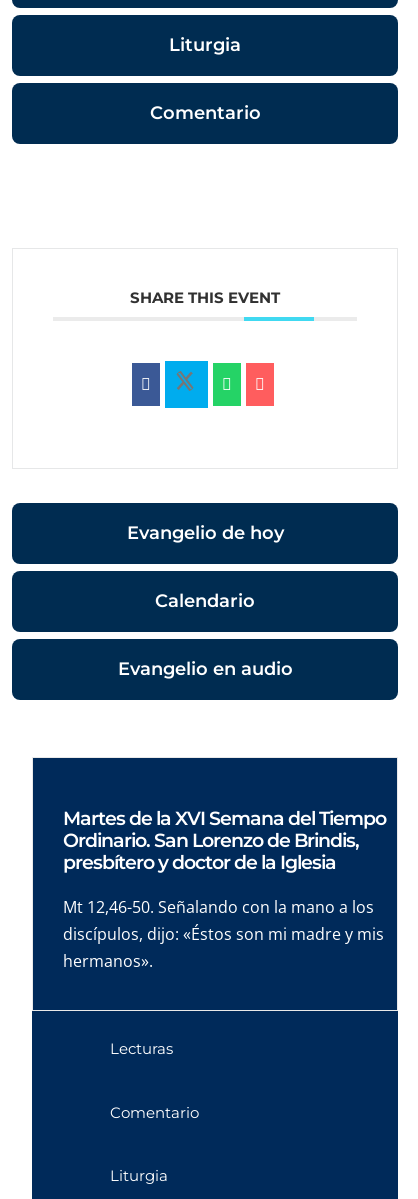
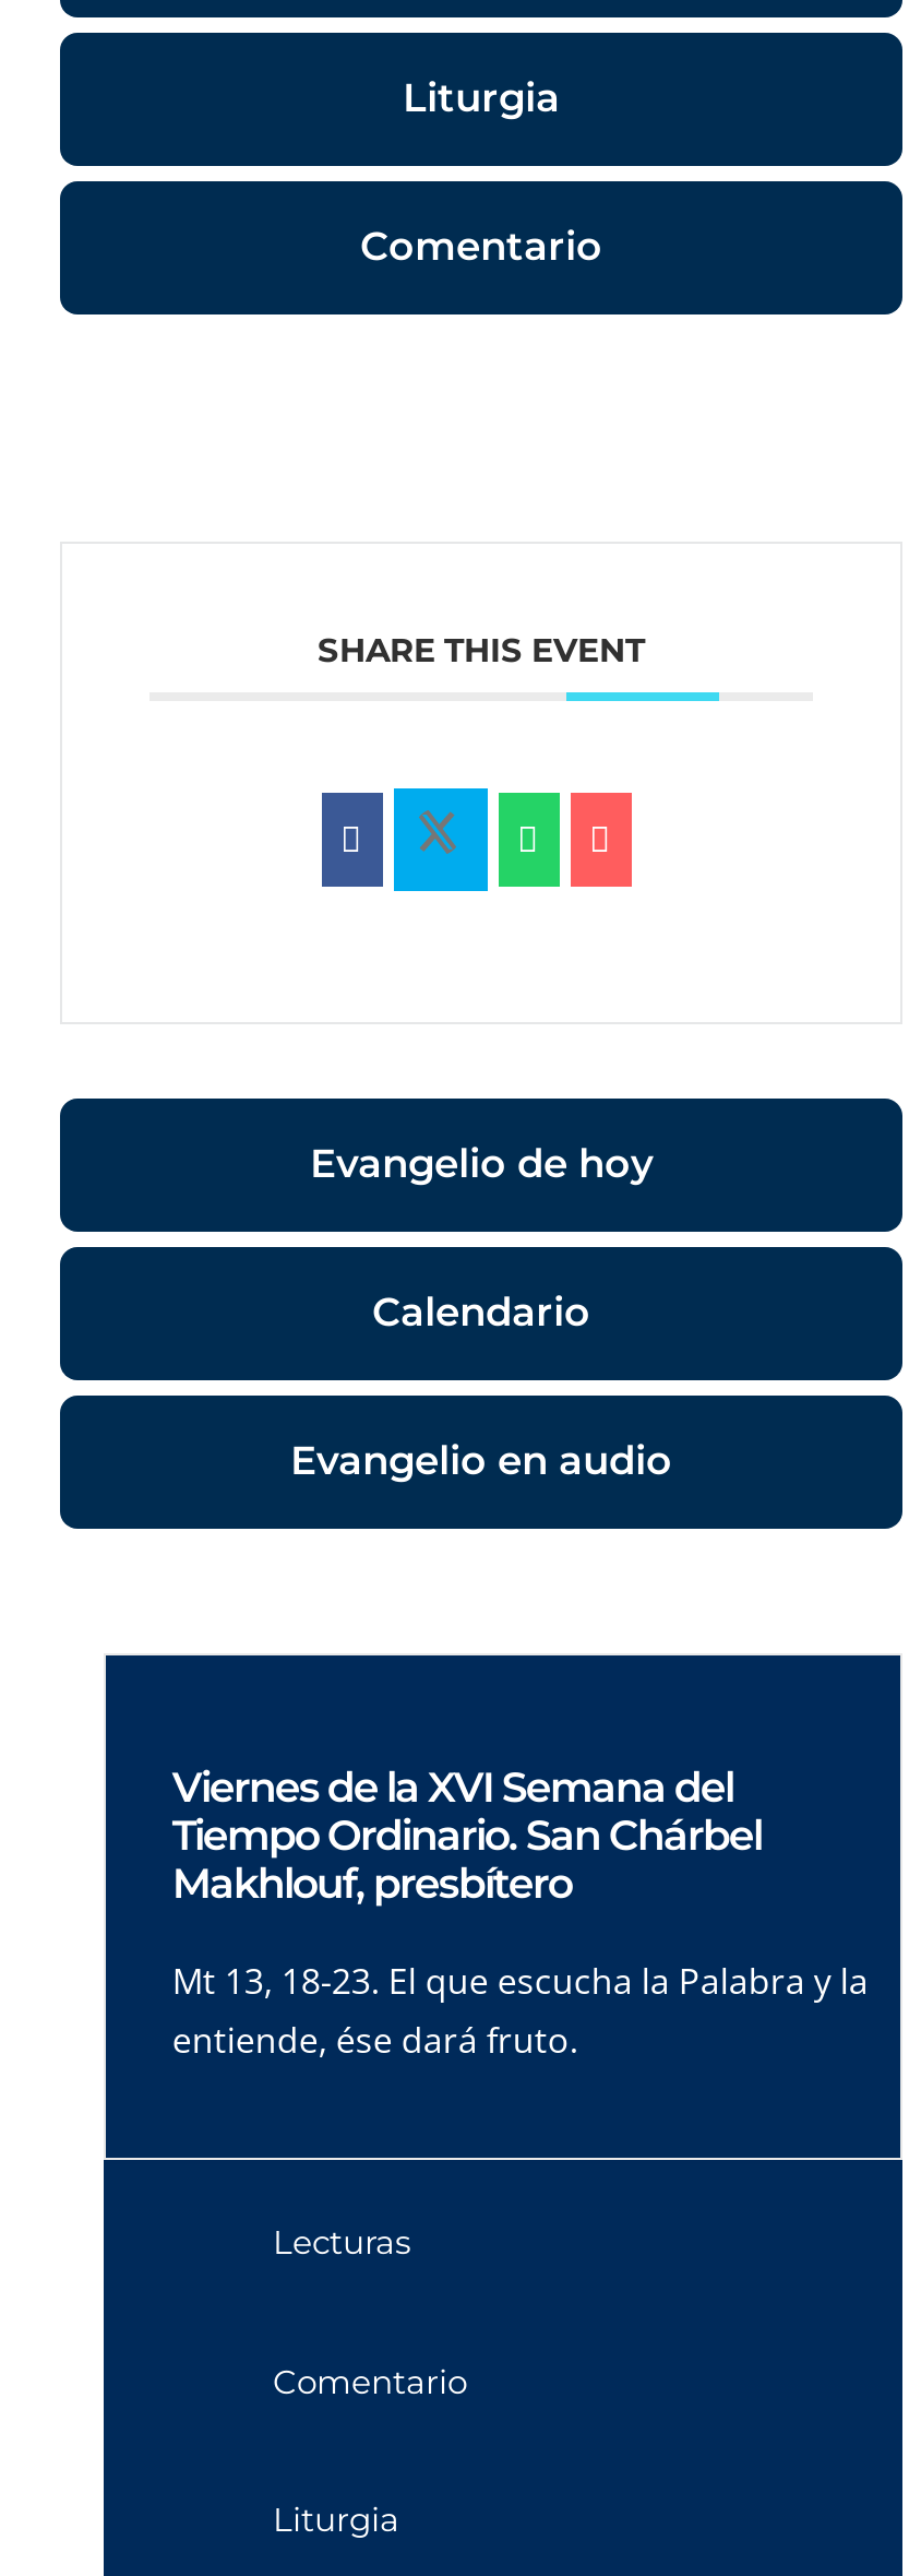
- Martes de la XVI Semana del Tiempo
- Ordinario. San Lorenzo de Brindis,
- presbítero y doctor de la Iglesia
+ Viernes de la XVI Semana del
+ Tiempo Ordinario. San Chárbel
+ Makhlouf, presbítero

- Mt 12,46-50. Señalando con la mano a los
- discípulos, dijo: «Éstos son mi madre y mis
- hermanos».
+ Mt 13, 18-23. El que escucha la Palabra y la
+ entiende, ése dará fruto.
